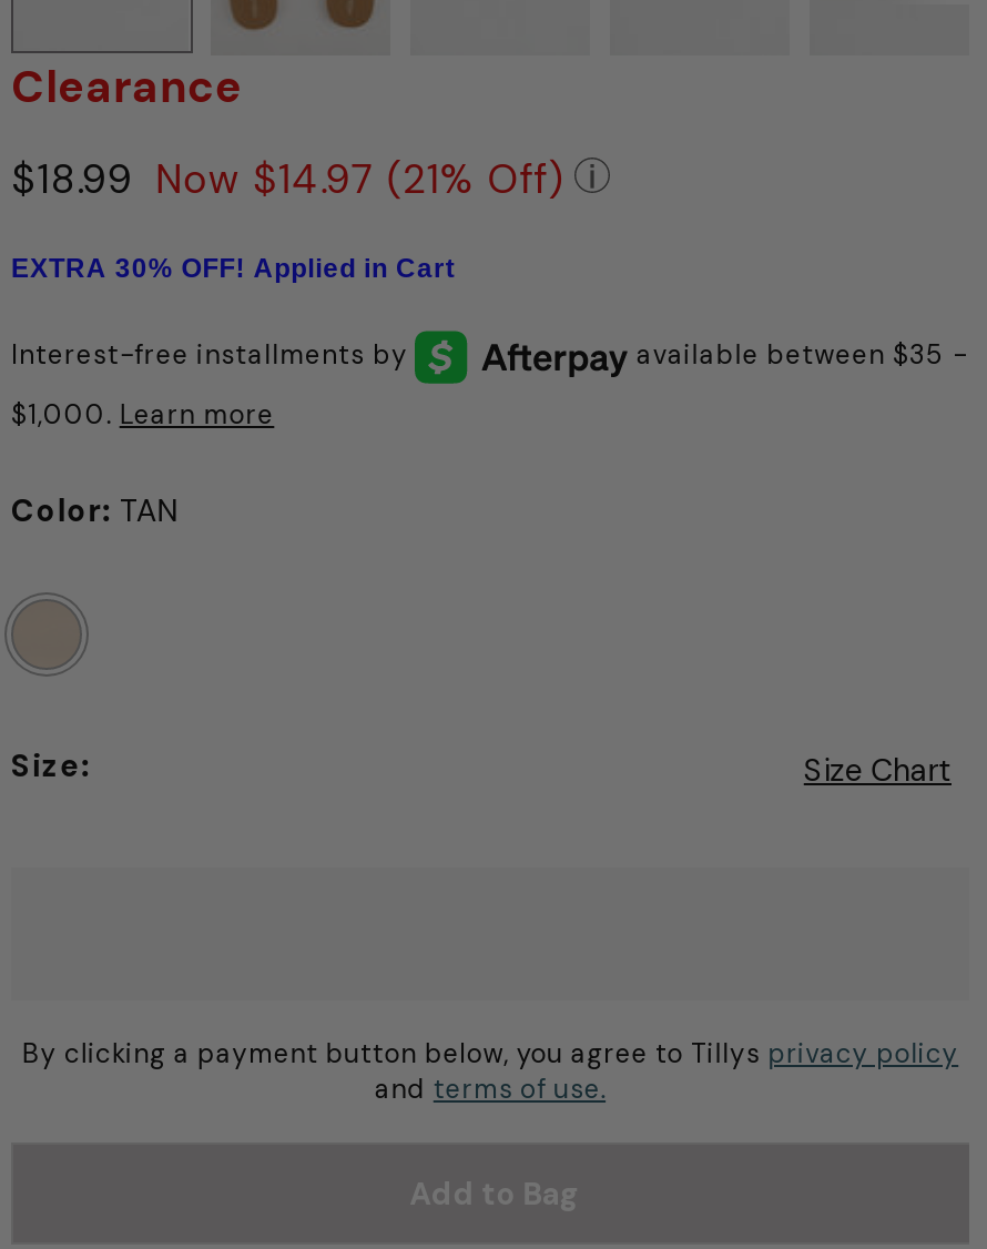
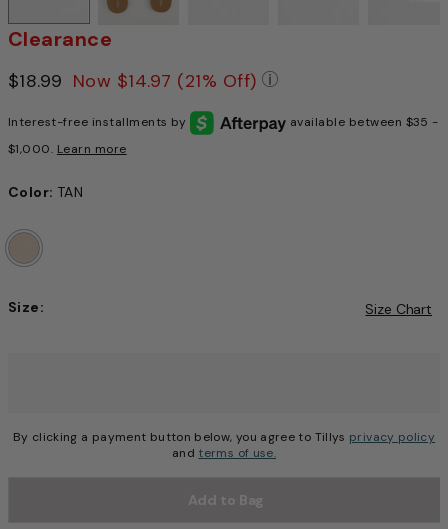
- EXTRA 30% OFF! Applied in Cart
